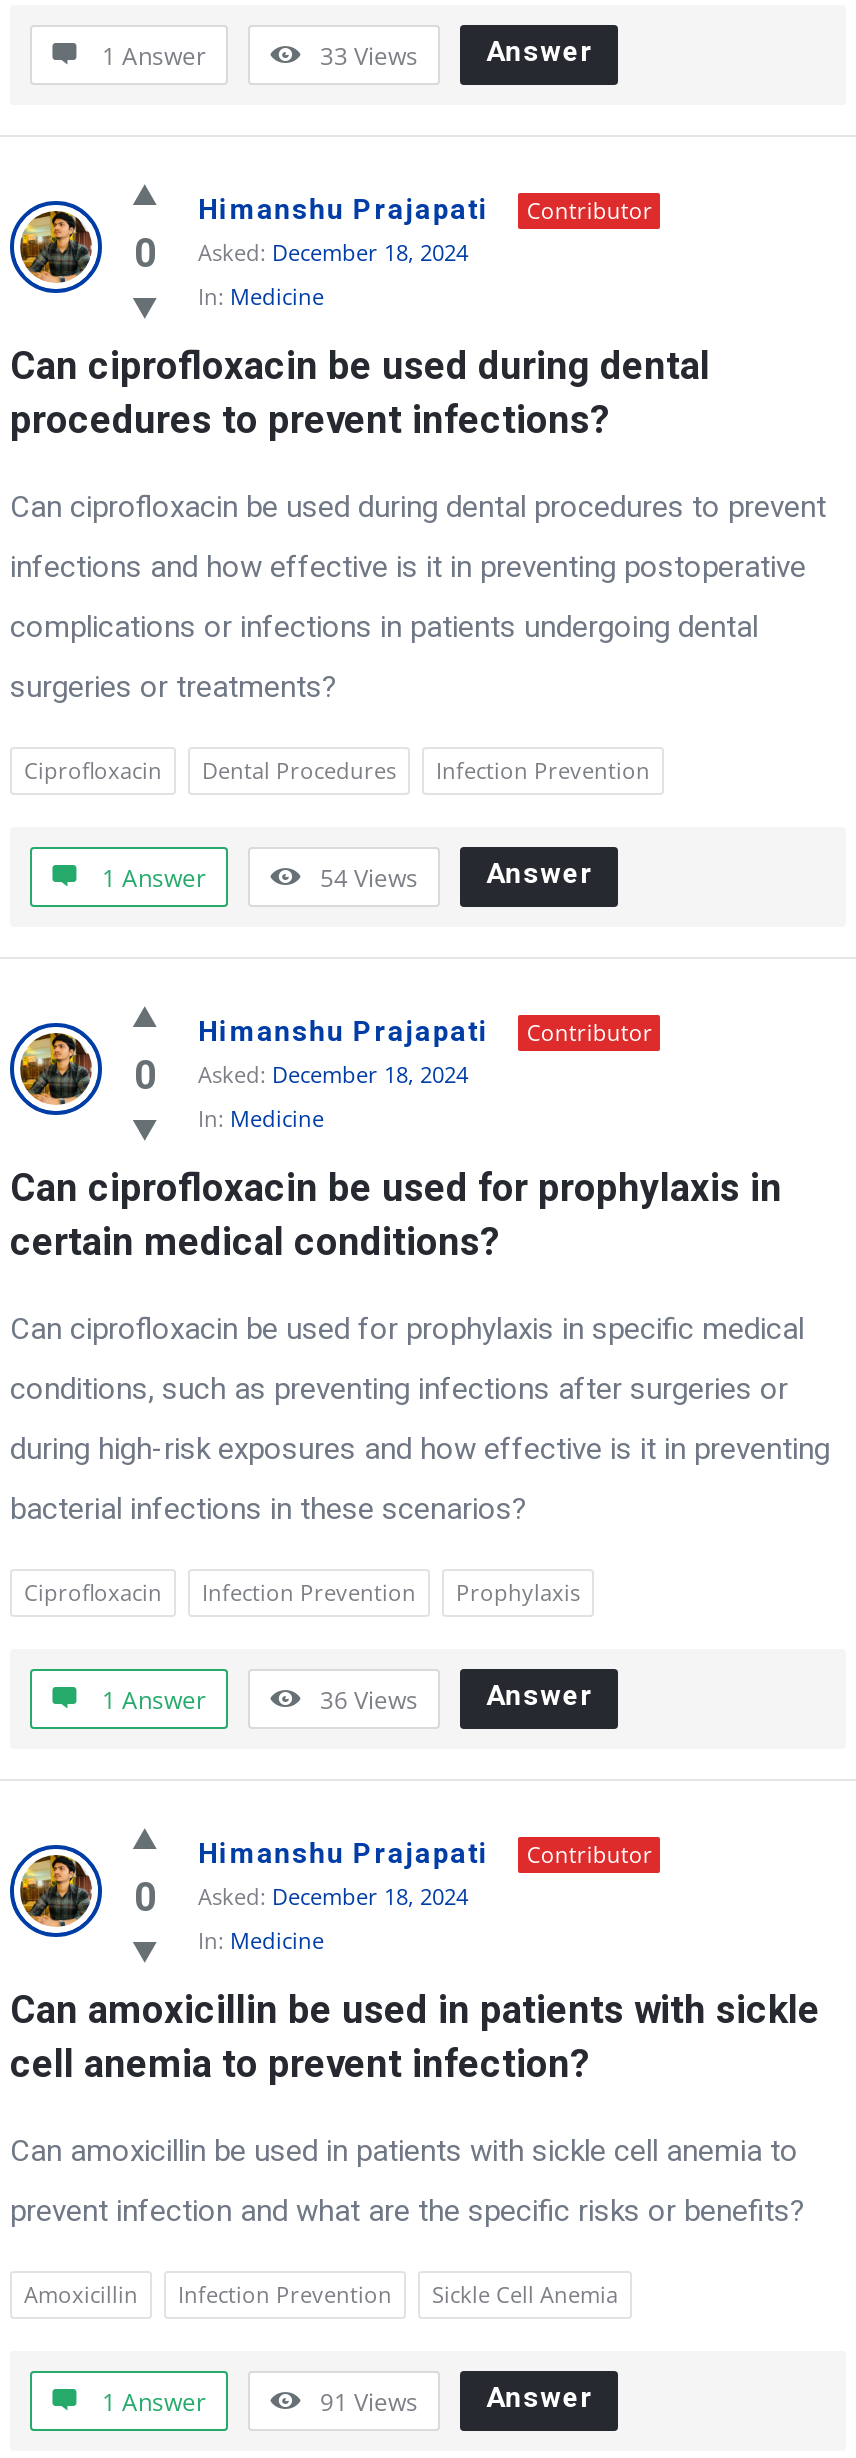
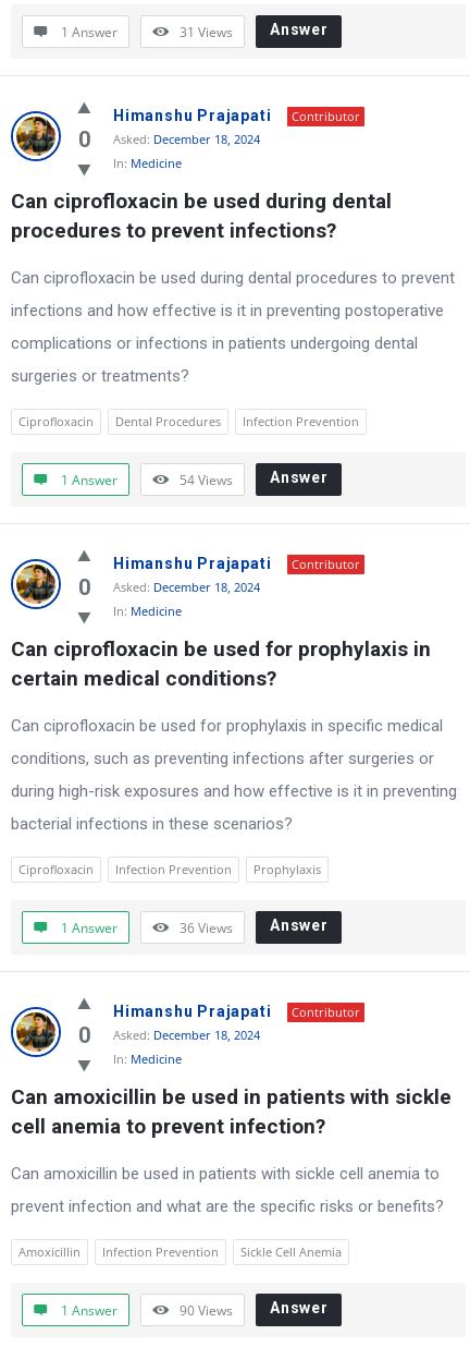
- 33 Views
+ 31 Views

- 91 Views
+ 90 Views
